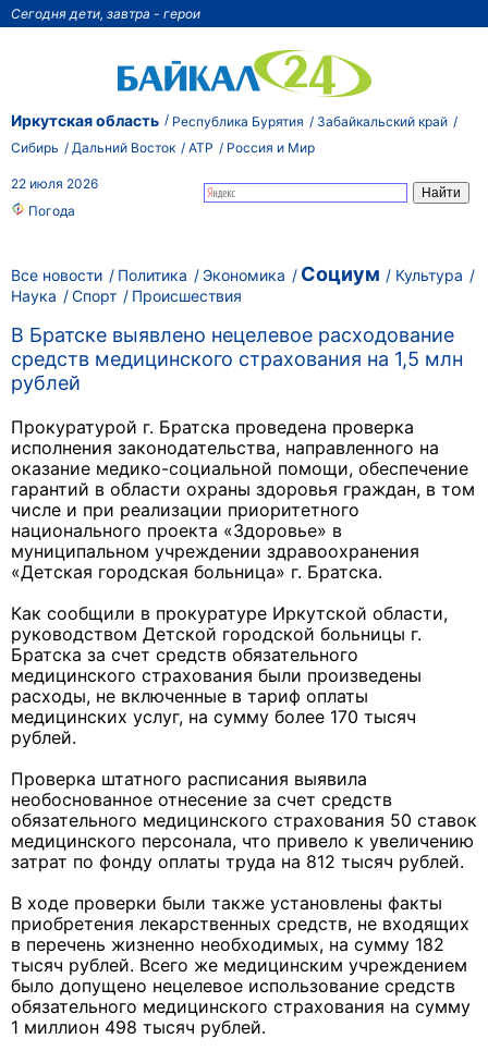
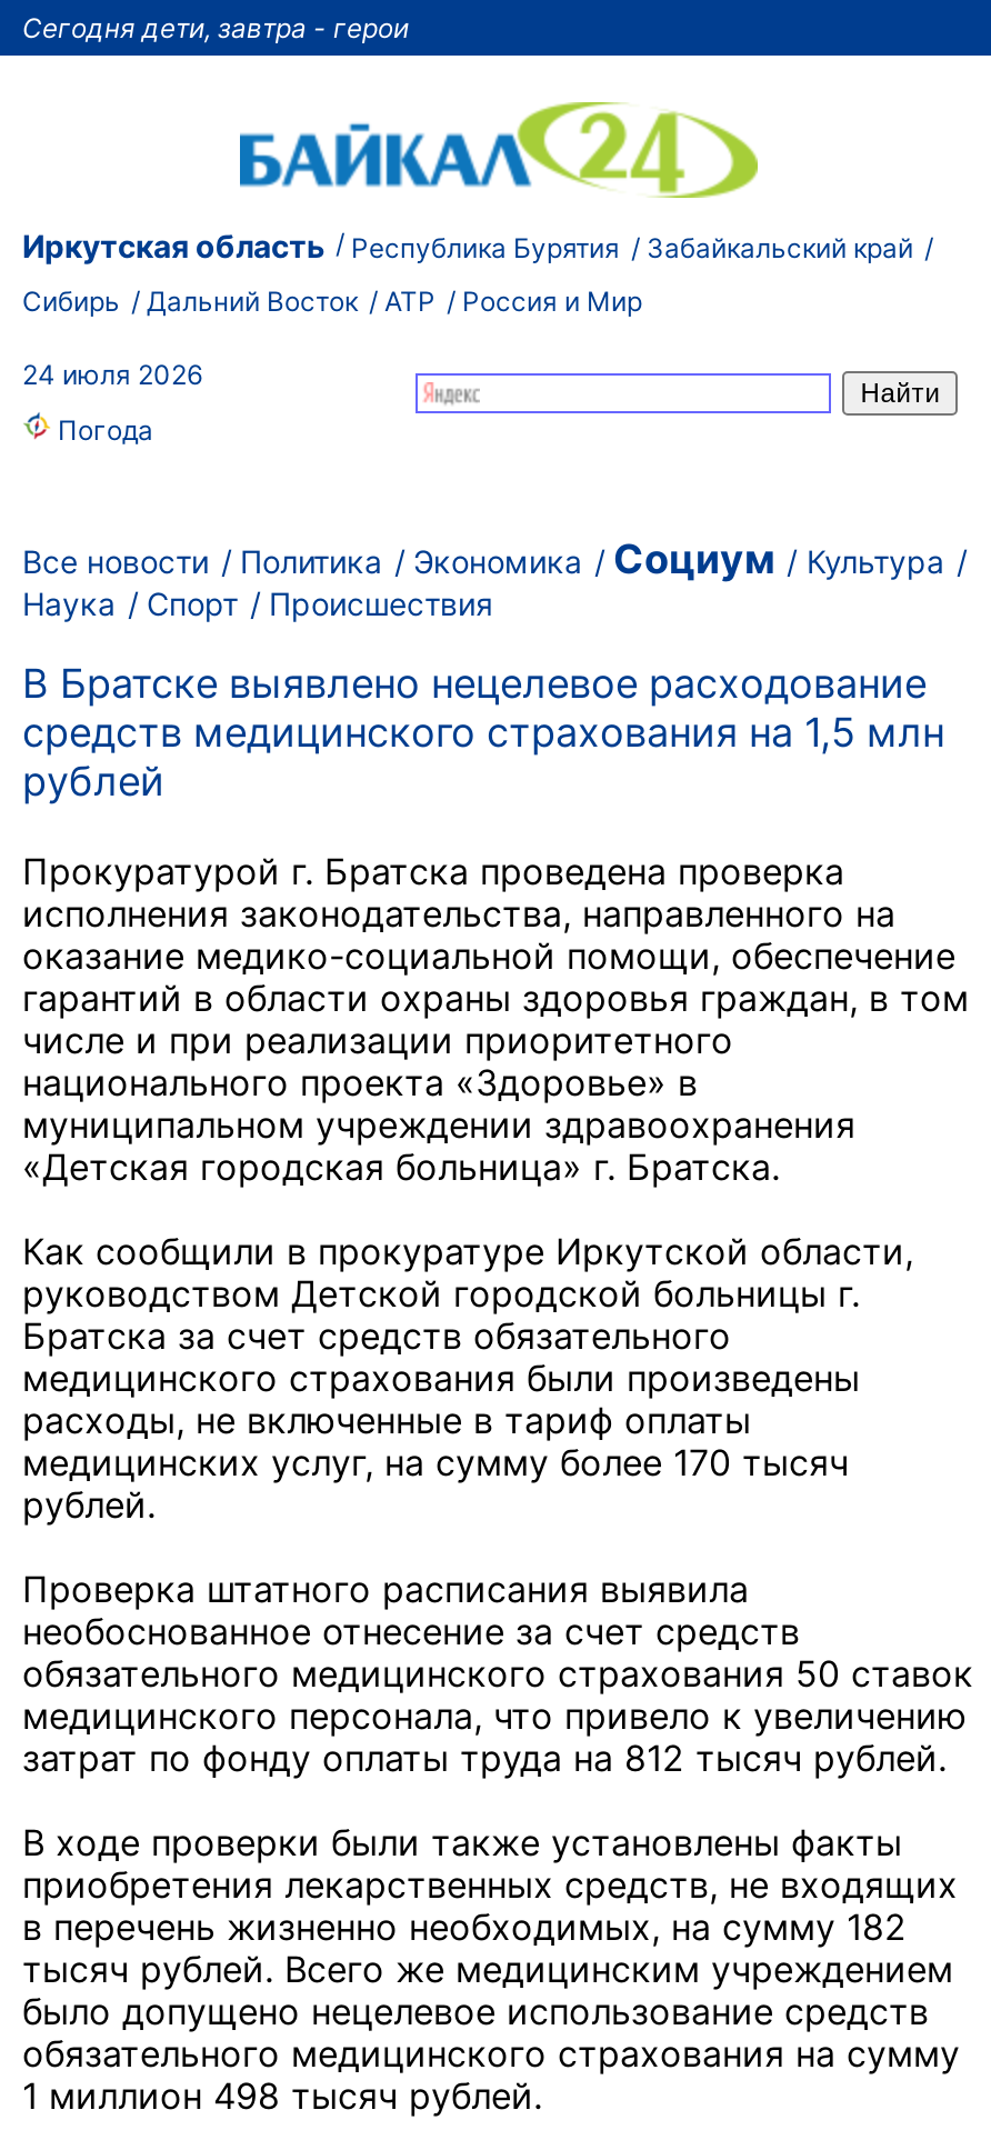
- 22 июля 2026
+ 24 июля 2026
